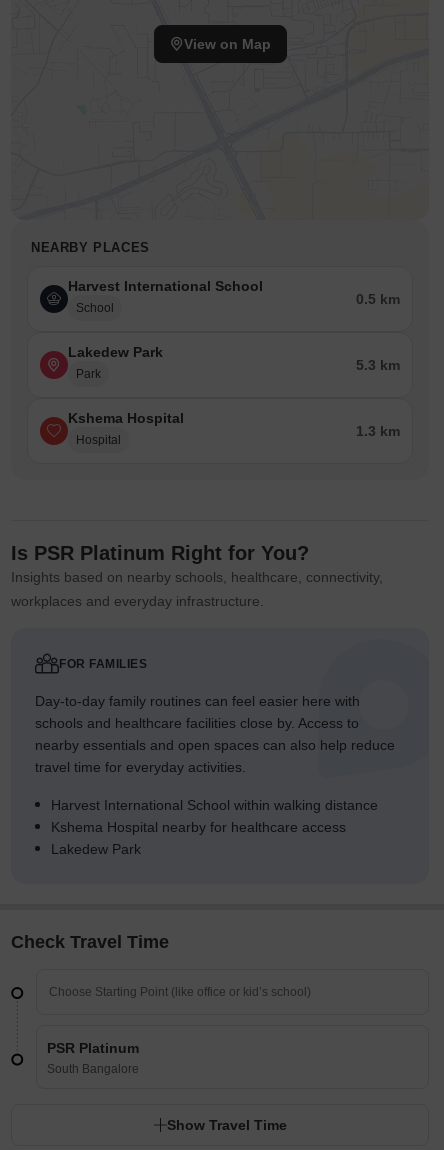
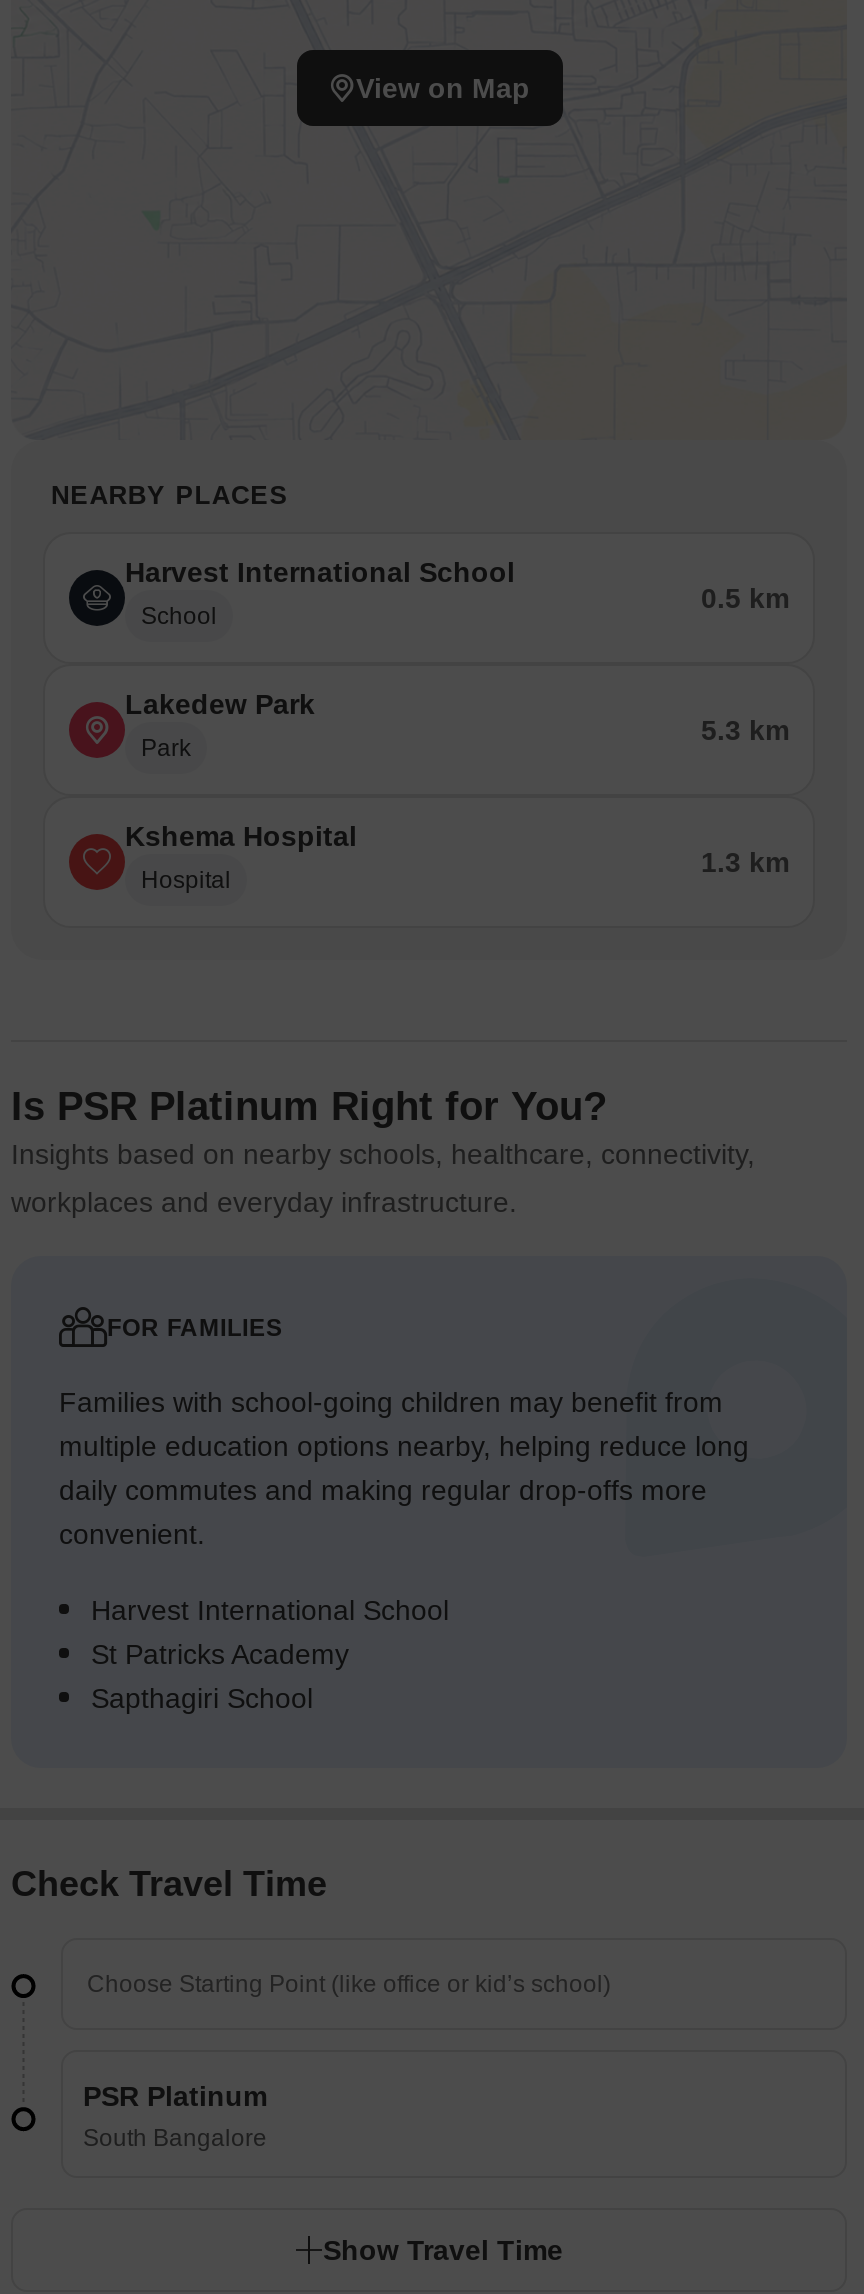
- Day-to-day family routines can feel easier here with
- schools and healthcare facilities close by. Access to
- nearby essentials and open spaces can also help reduce
- travel time for everyday activities.
+ Families with school-going children may benefit from
+ multiple education options nearby, helping reduce long
+ daily commutes and making regular drop-offs more
+ convenient.

- Harvest International School within walking distance
- Kshema Hospital nearby for healthcare access
- Lakedew Park
+ Harvest International School
+ St Patricks Academy
+ Sapthagiri School
